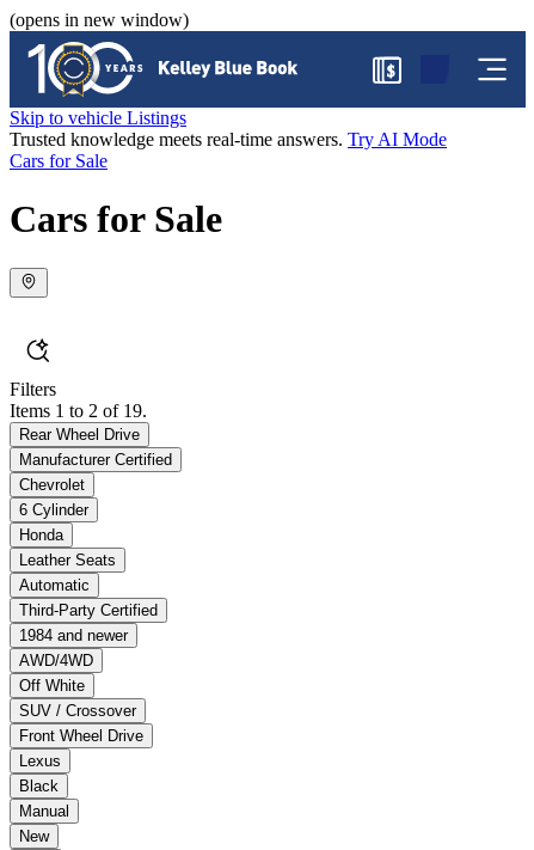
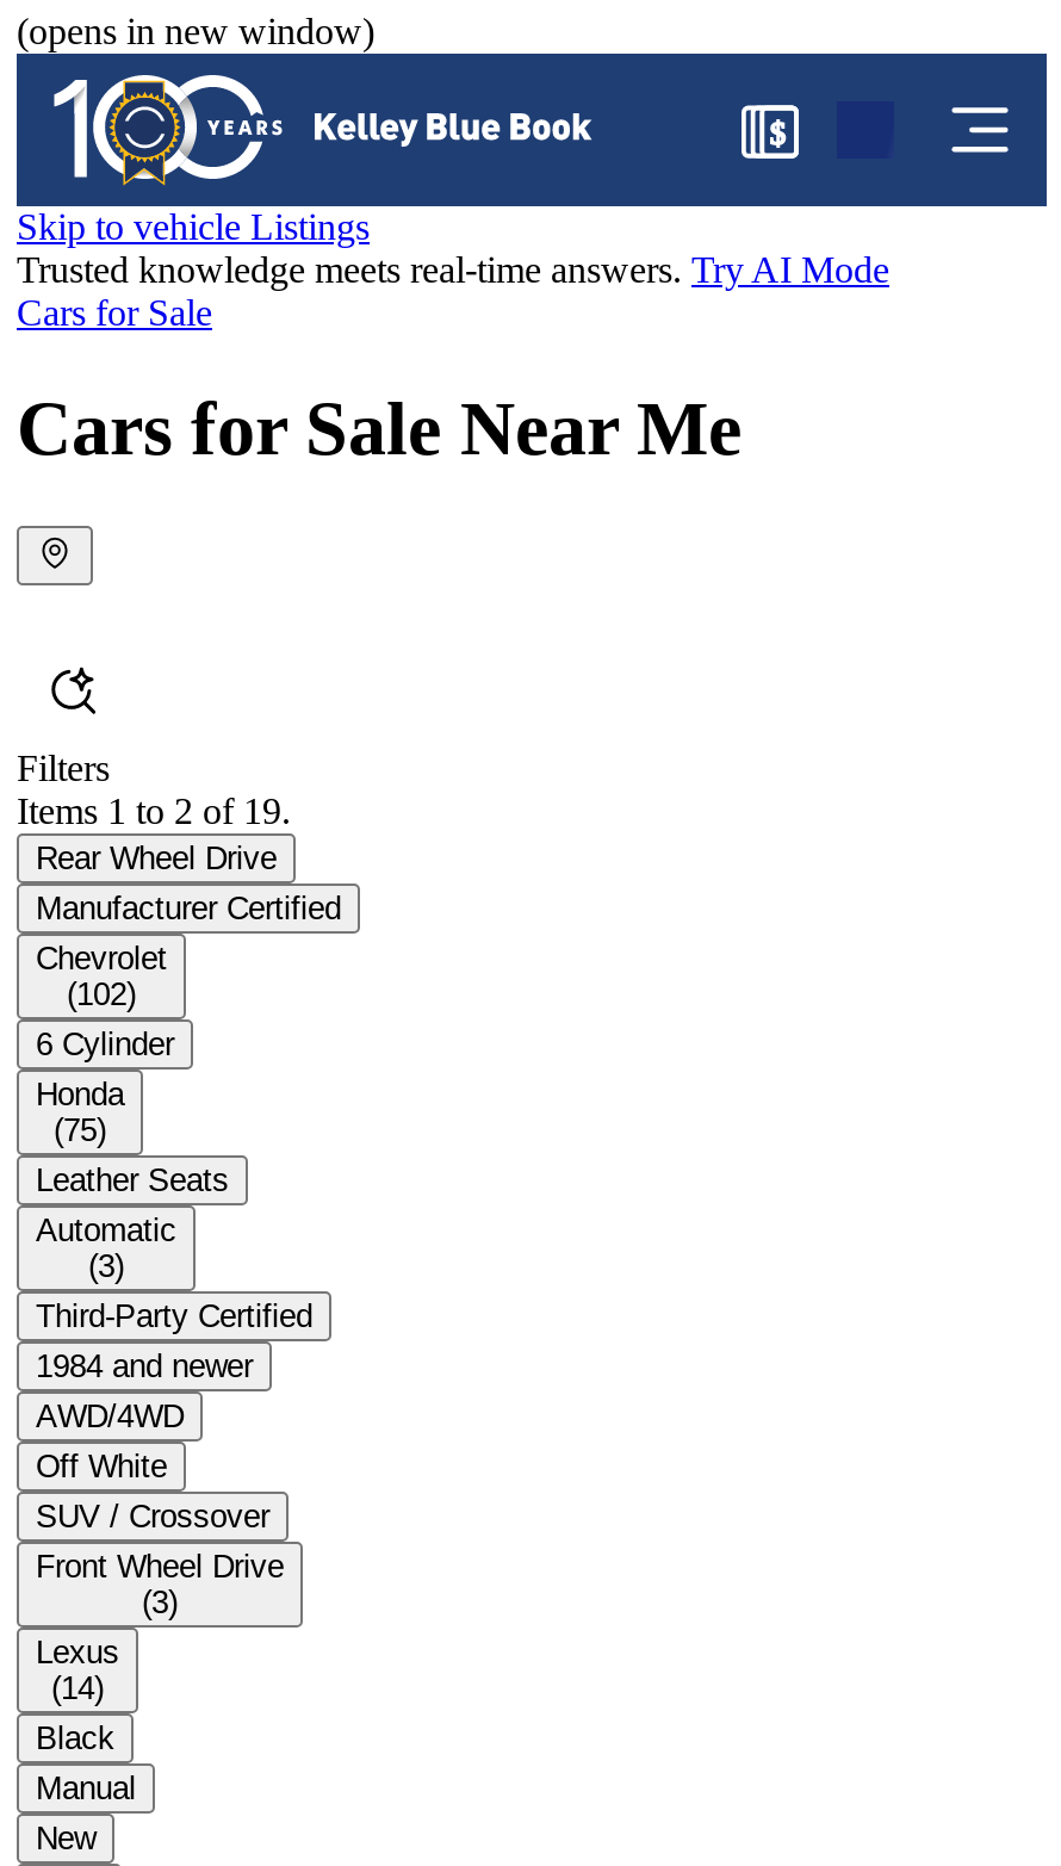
- Cars for Sale
+ Cars for Sale Near Me

+ (102)

+ (75)

+ (3)

+ (3)

+ (14)
